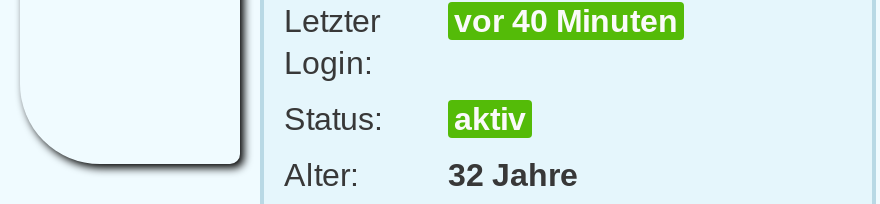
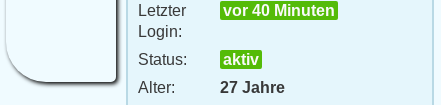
- 32 Jahre
+ 27 Jahre
